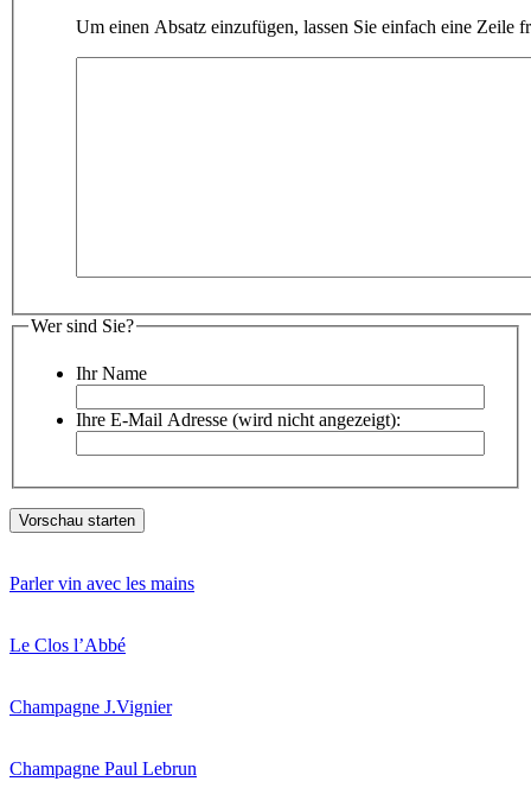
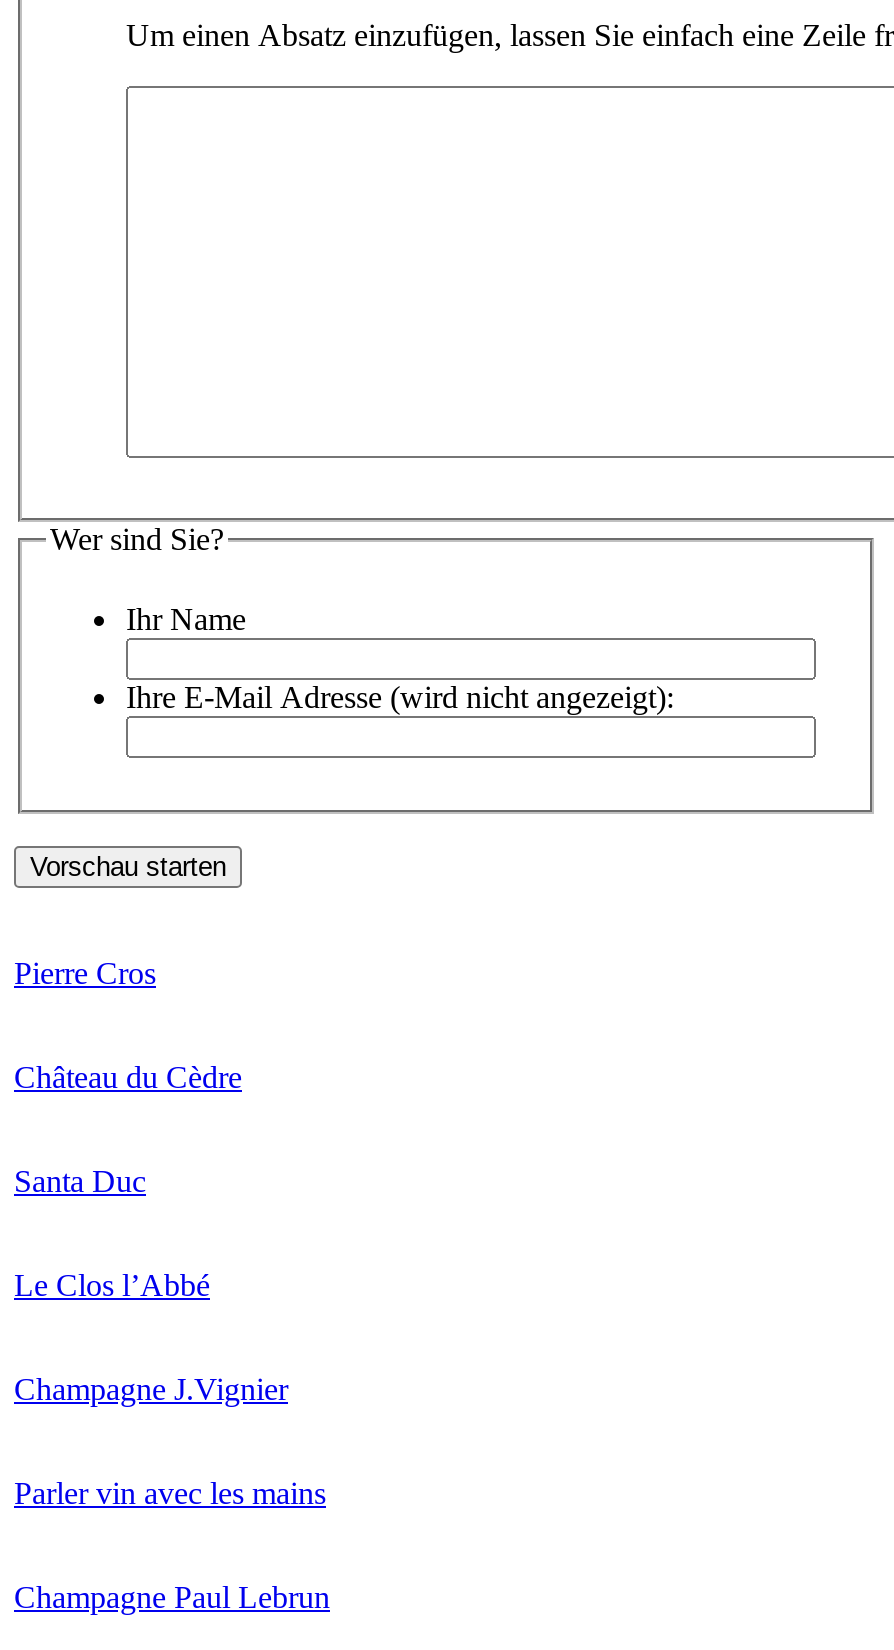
+ Pierre Cros
+ Château du Cèdre
+ Santa Duc

moved down: Parler vin avec les mains
